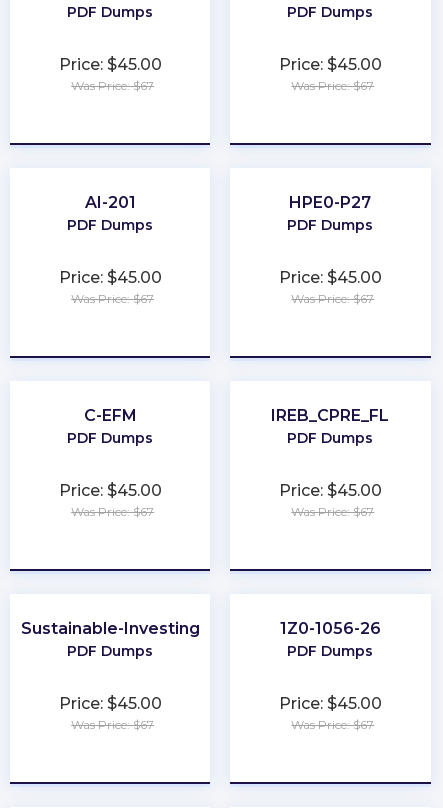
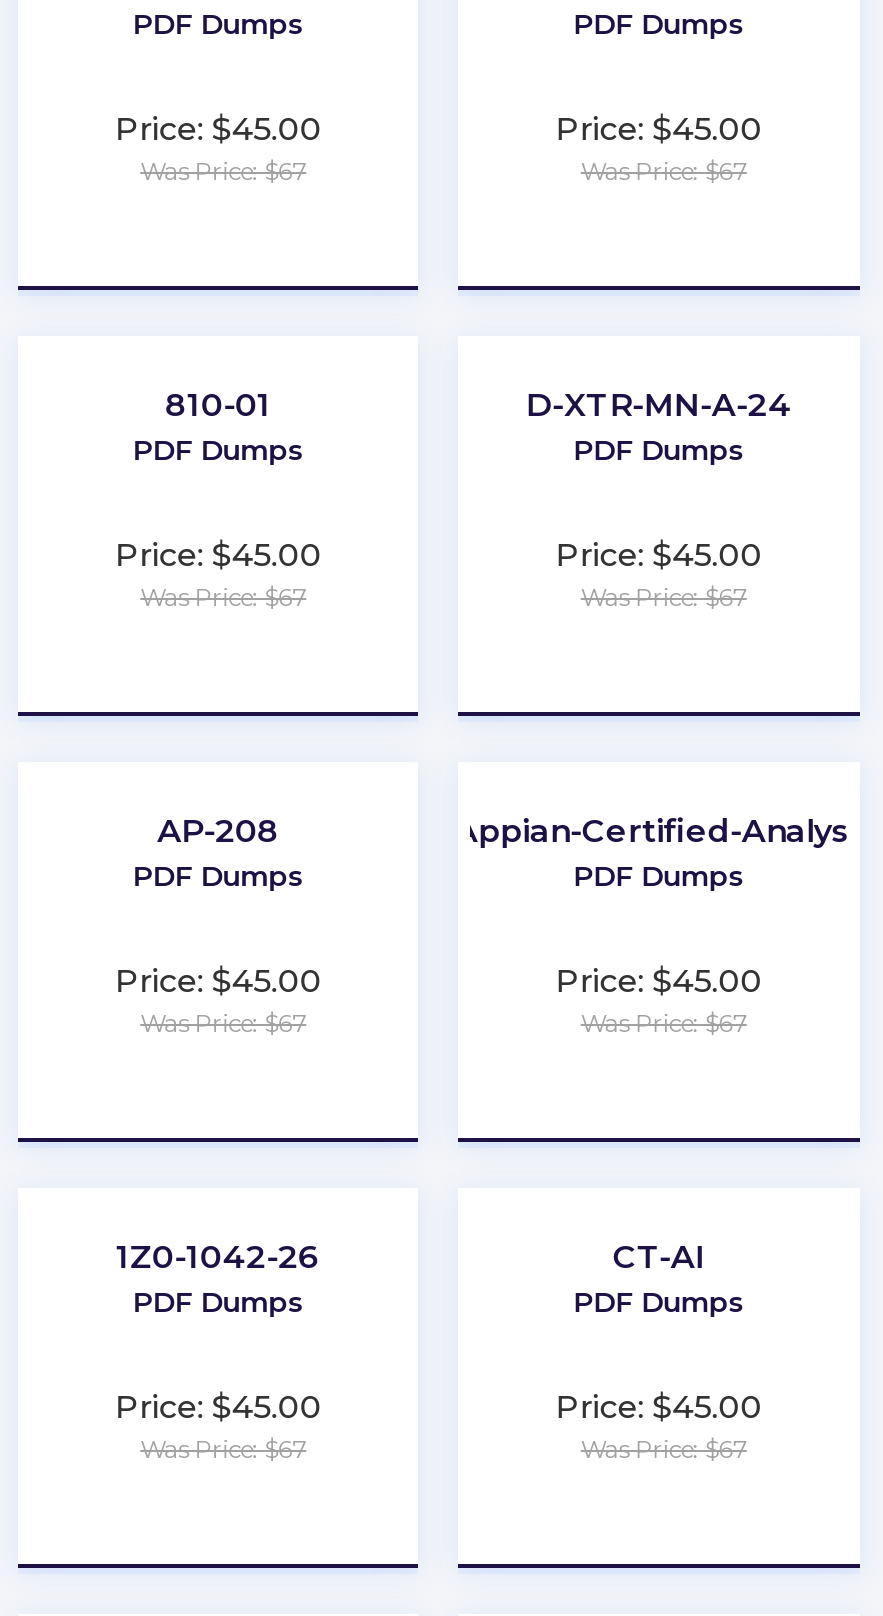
- AI-201
+ 810-01

- HPE0-P27
+ D-XTR-MN-A-24

- C-EFM
+ AP-208

- IREB_CPRE_FL
+ Appian-Certified-Analyst

- Sustainable-Investing
+ 1Z0-1042-26

- 1Z0-1056-26
+ CT-AI
